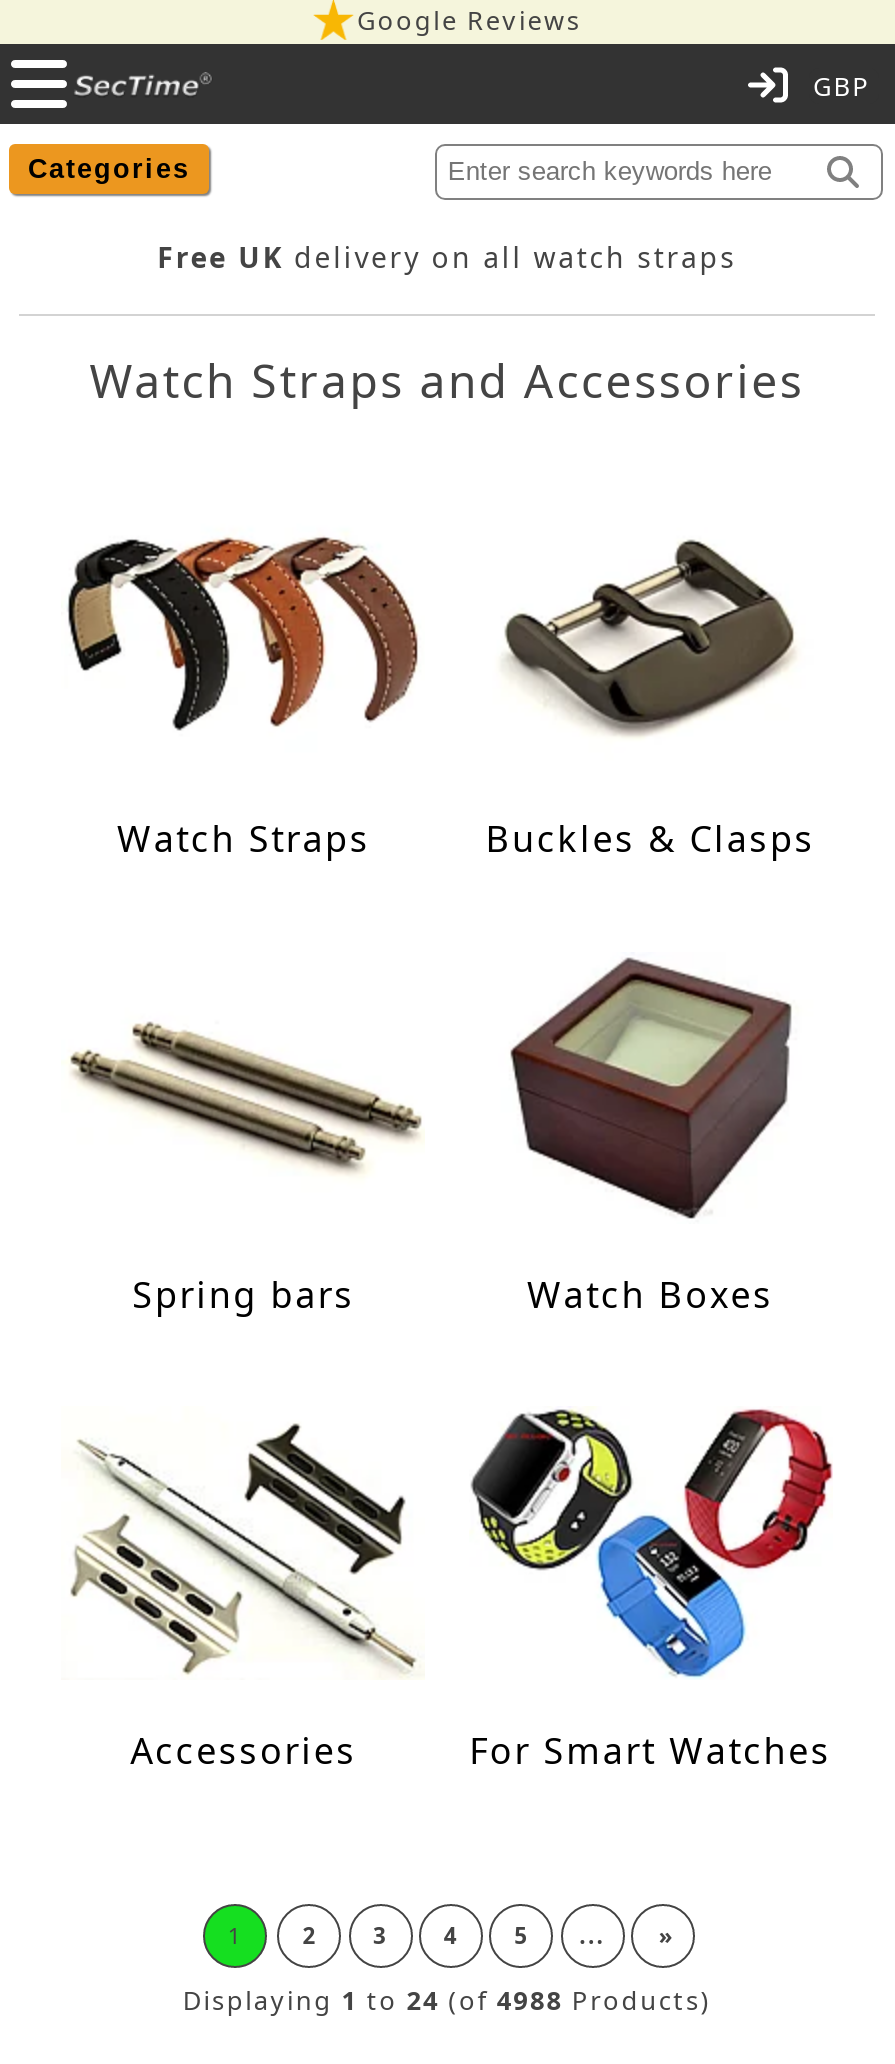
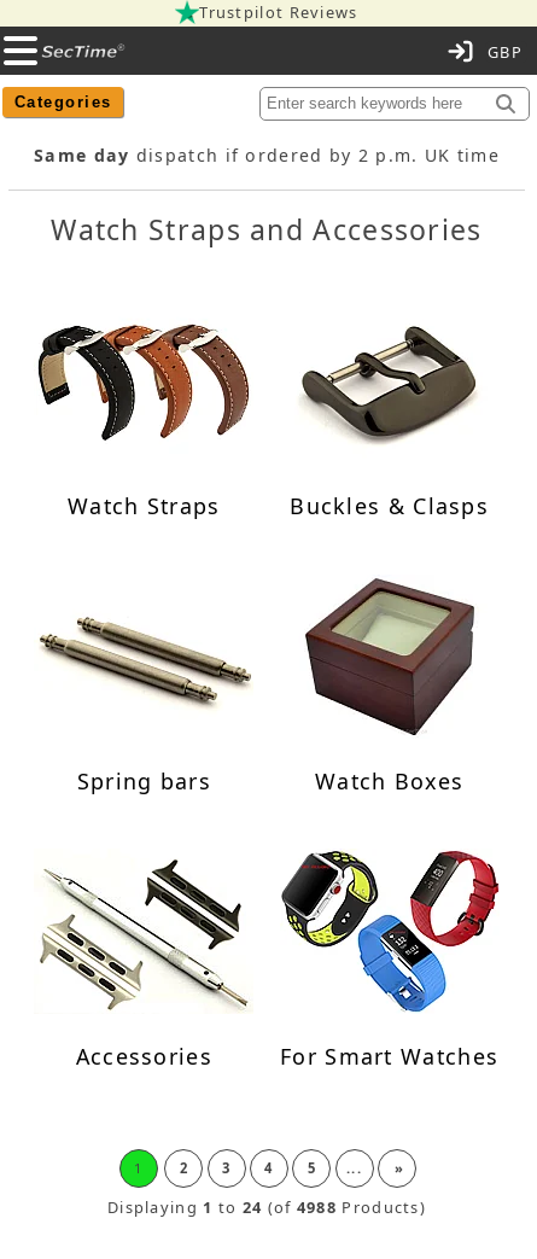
- Google Reviews
+ Trustpilot Reviews

- Free UK delivery on all watch straps
+ Same day dispatch if ordered by 2 p.m. UK time
